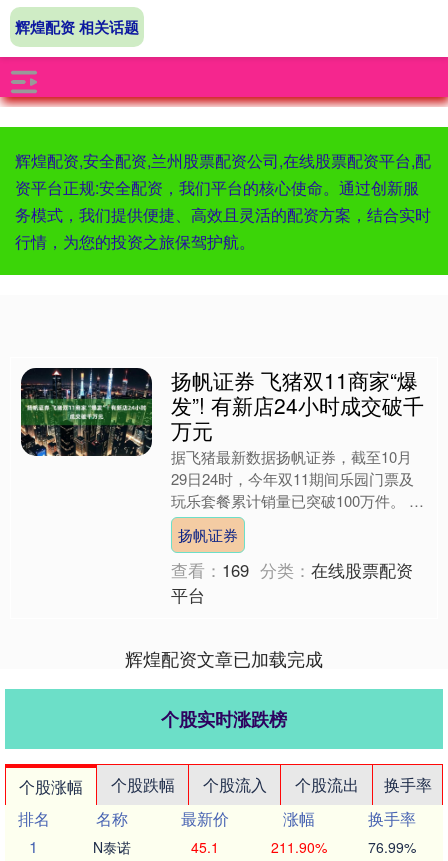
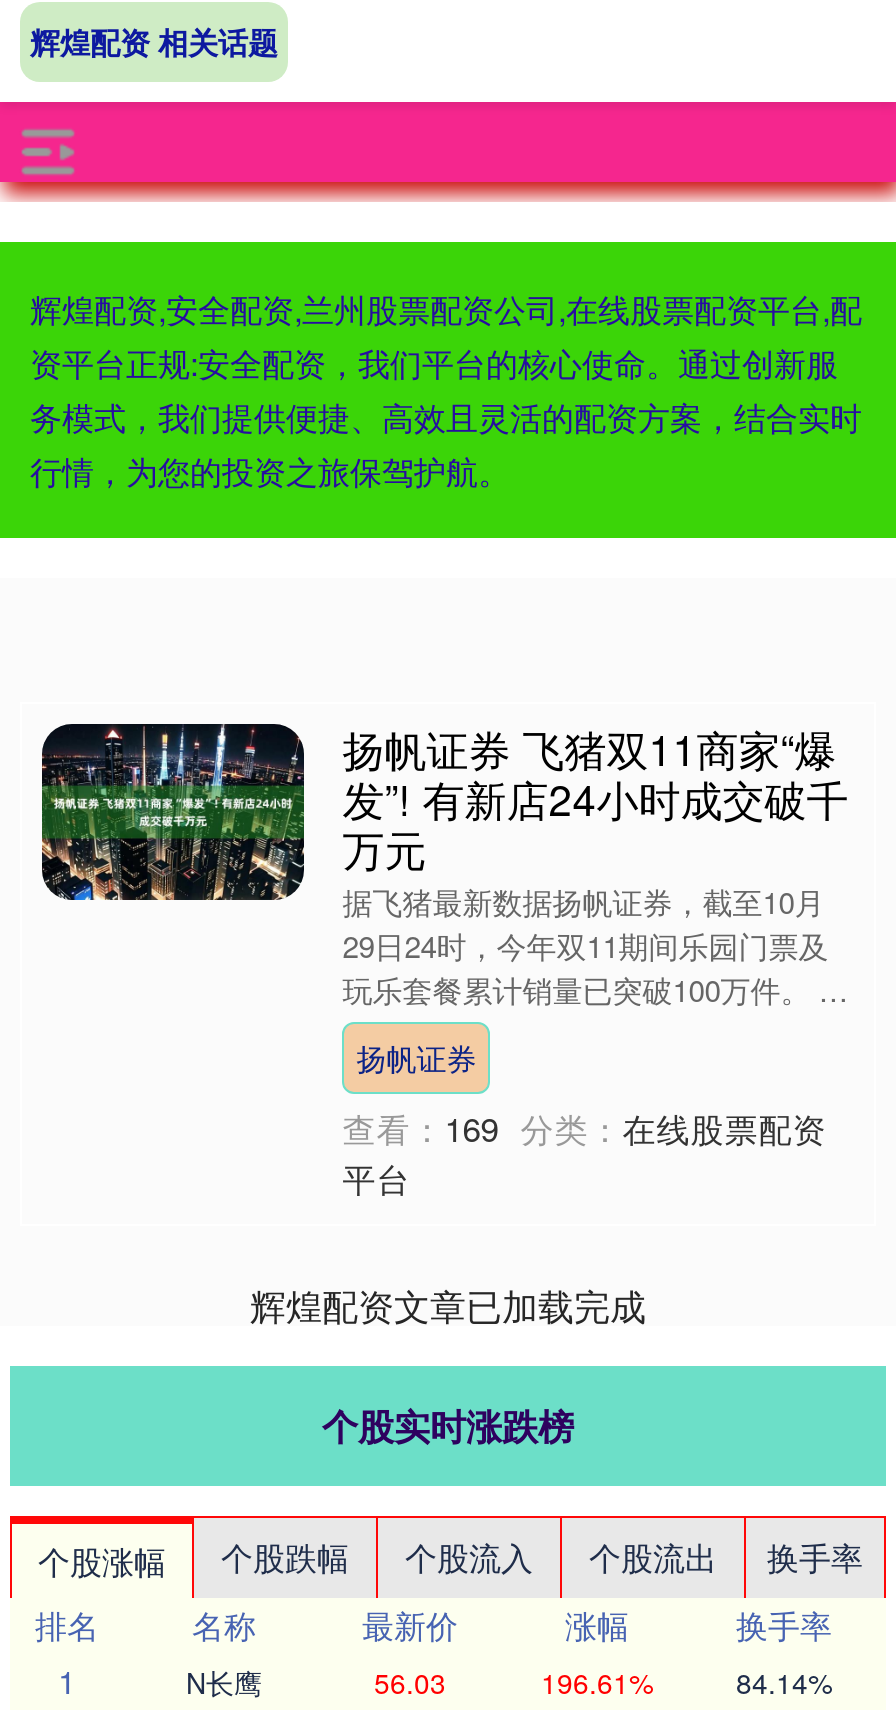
- N泰诺
+ N长鹰

- 45.1
+ 56.03

- 211.90%
+ 196.61%

- 76.99%
+ 84.14%
